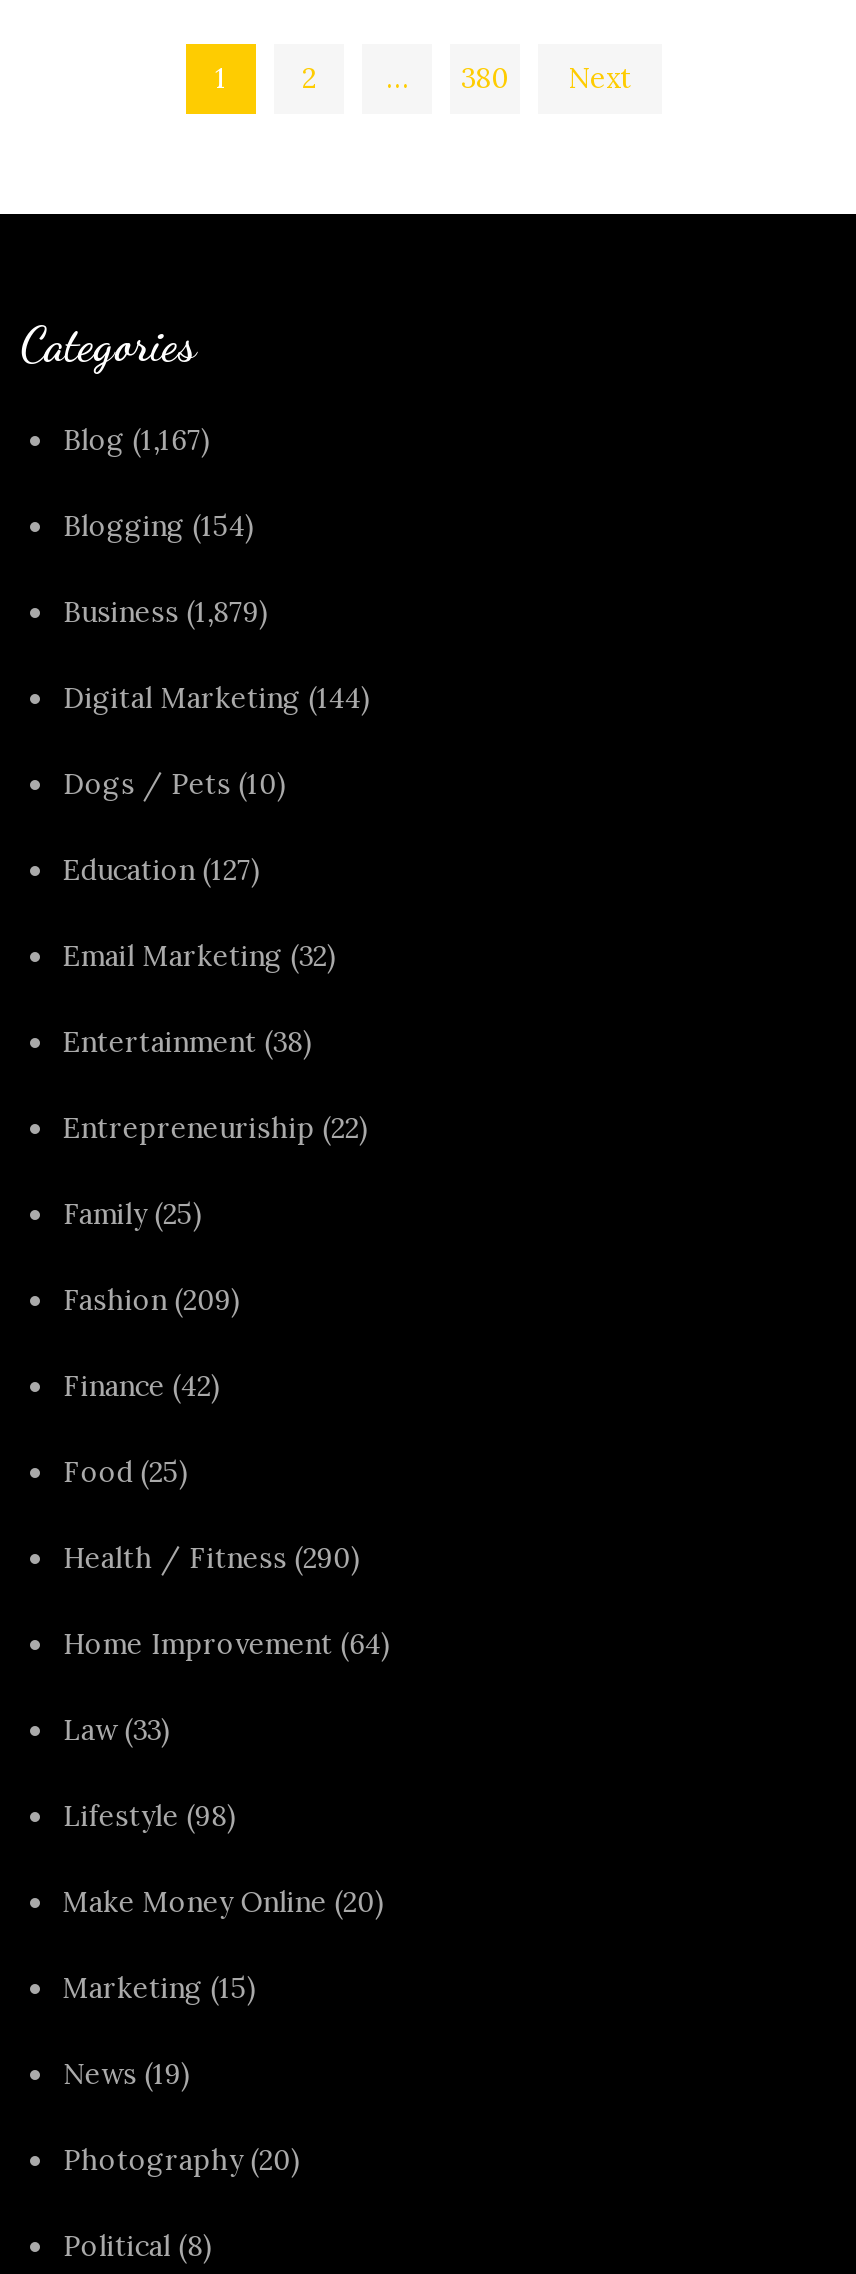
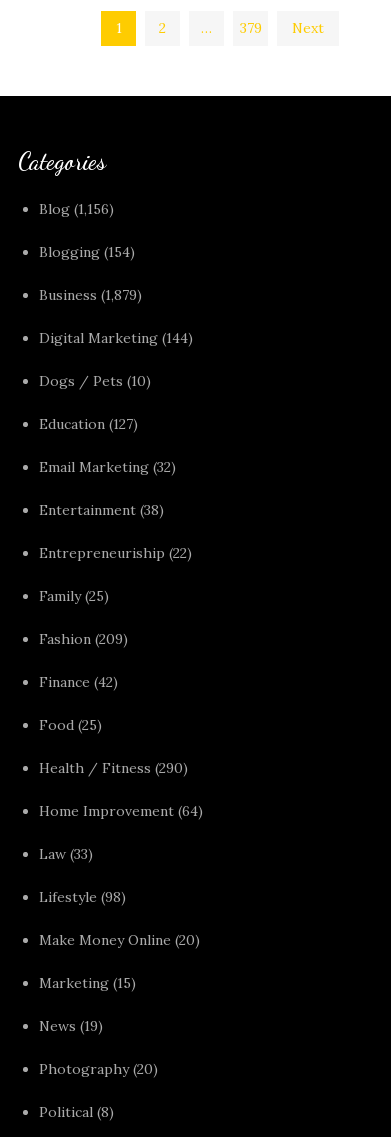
- 380
+ 379

- Blog (1,167)
+ Blog (1,156)
